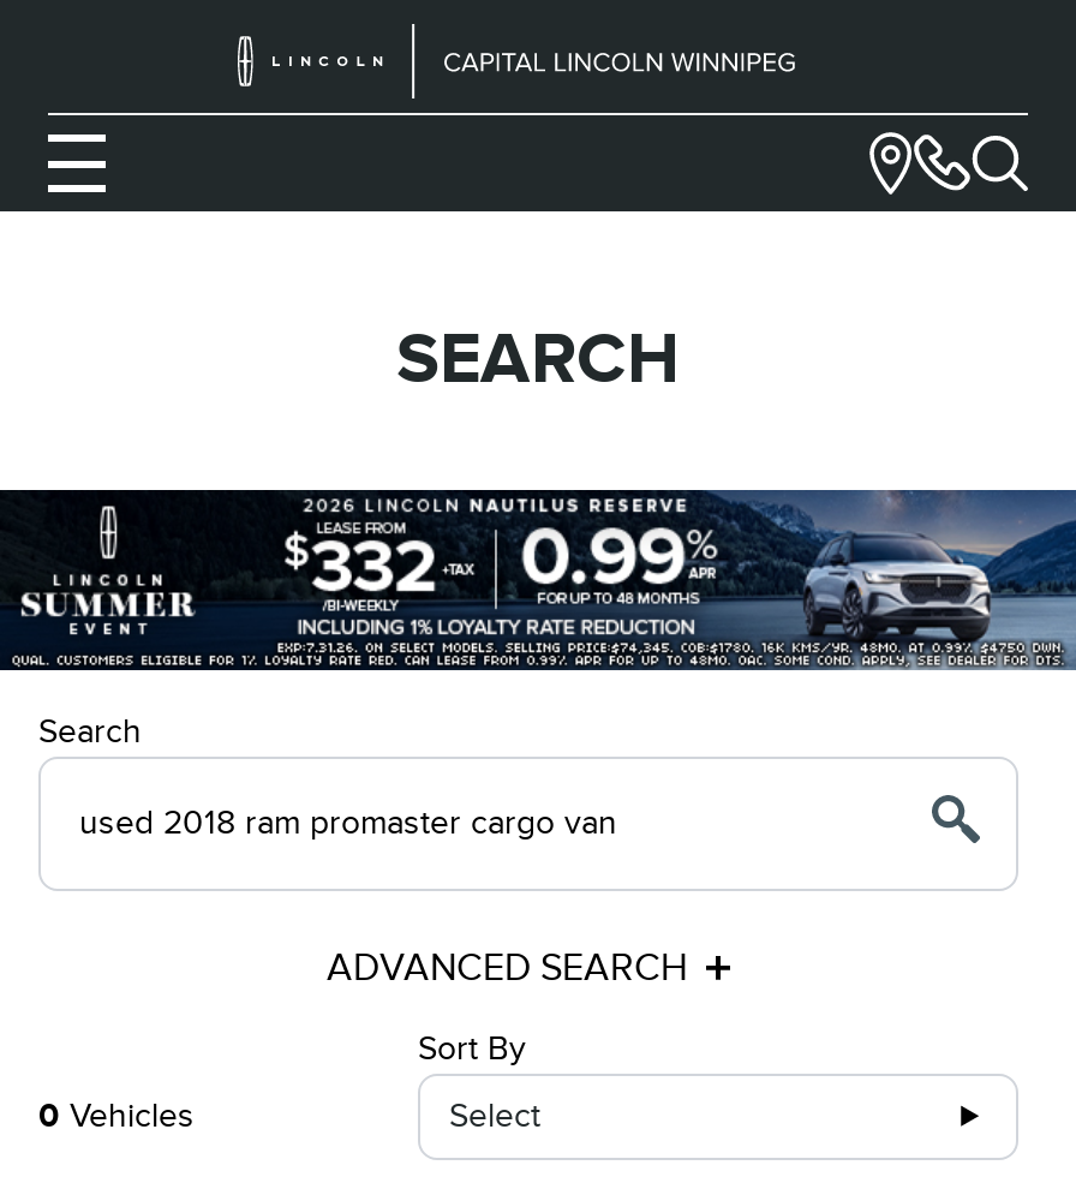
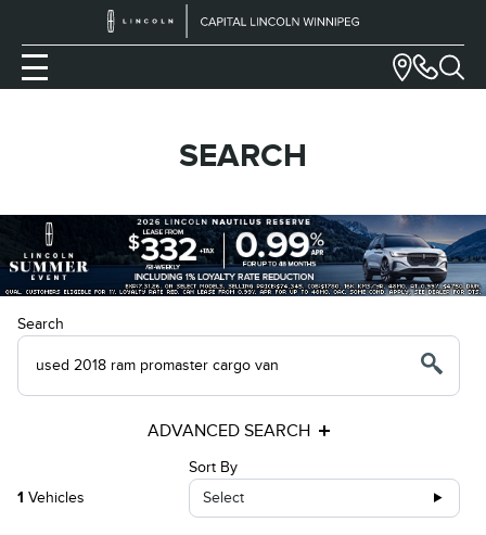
- 0 Vehicles
+ 1 Vehicles
